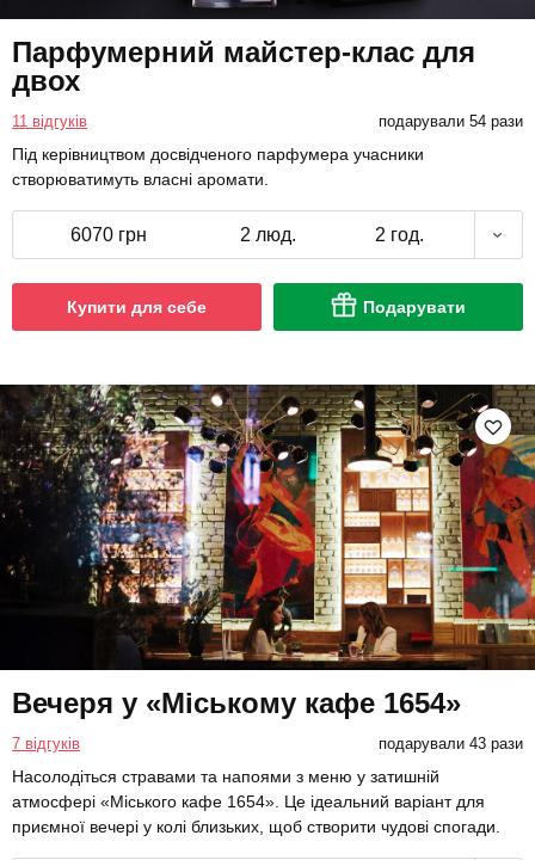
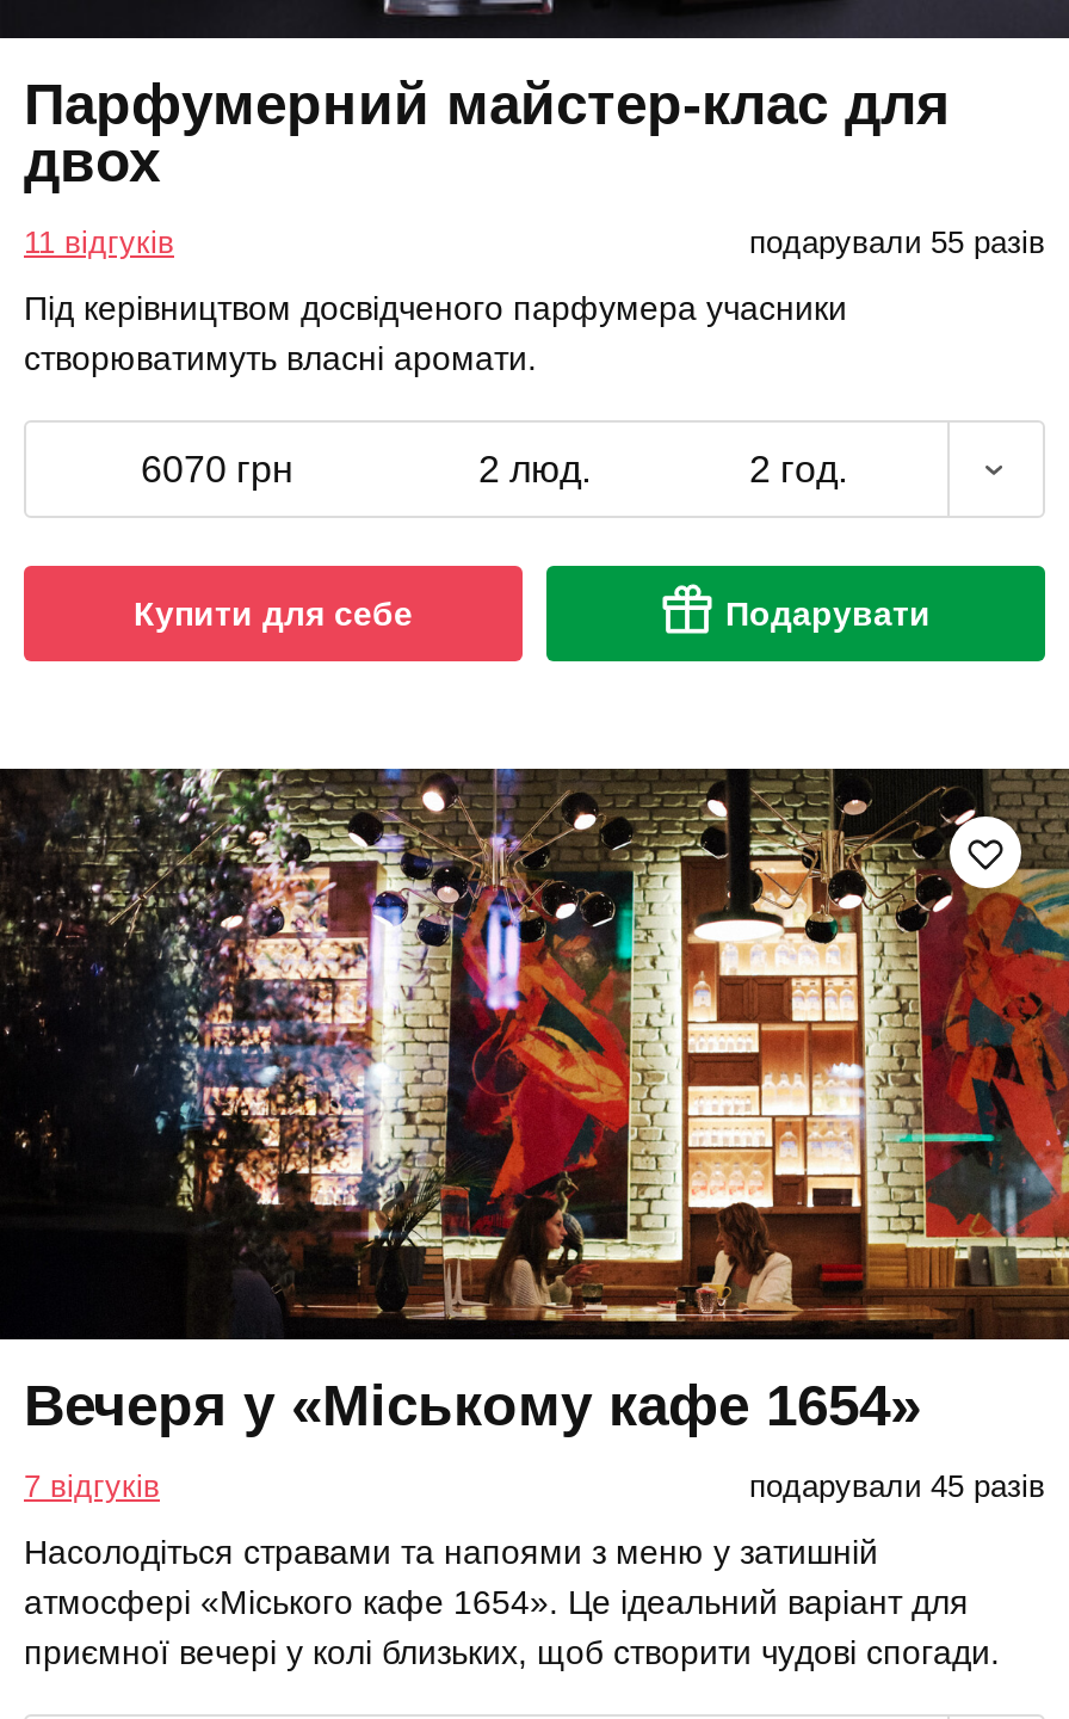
- подарували 54 рази
+ подарували 55 разів

- подарували 43 рази
+ подарували 45 разів
